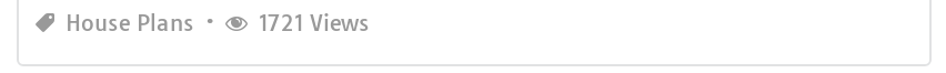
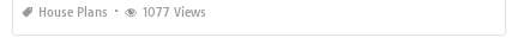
- 1721 Views
+ 1077 Views
